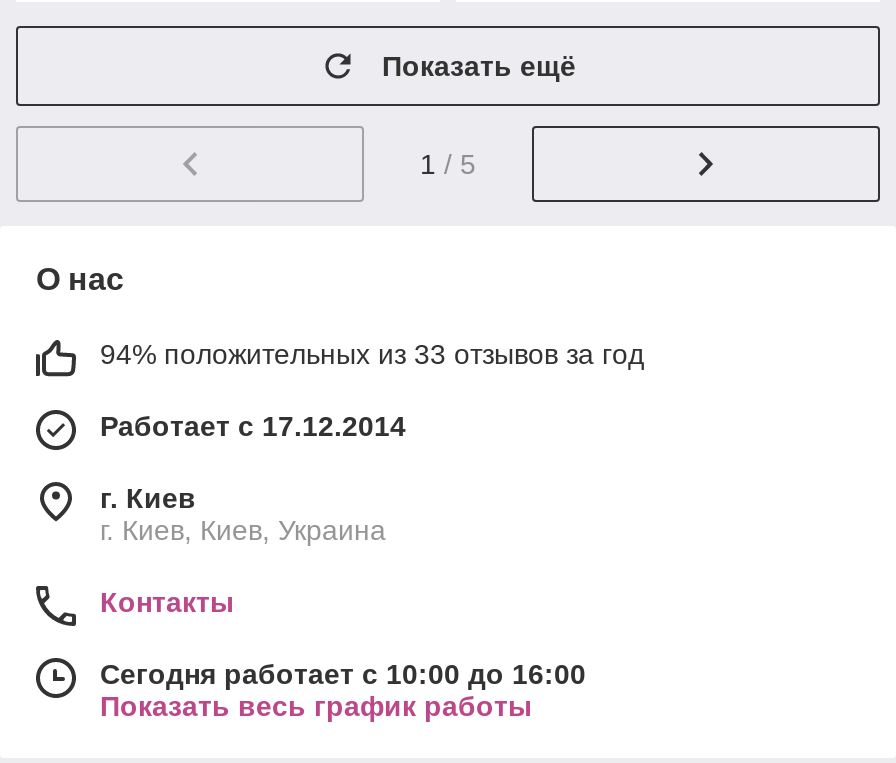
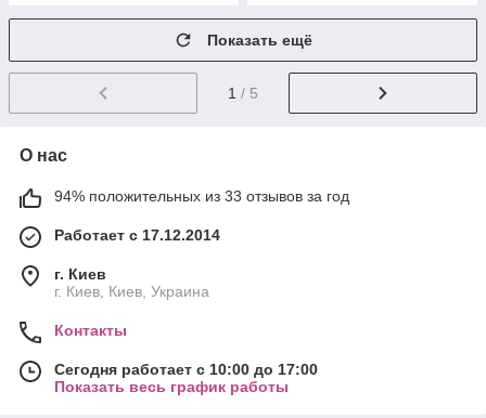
- Сегодня работает с 10:00 до 16:00
+ Сегодня работает с 10:00 до 17:00
